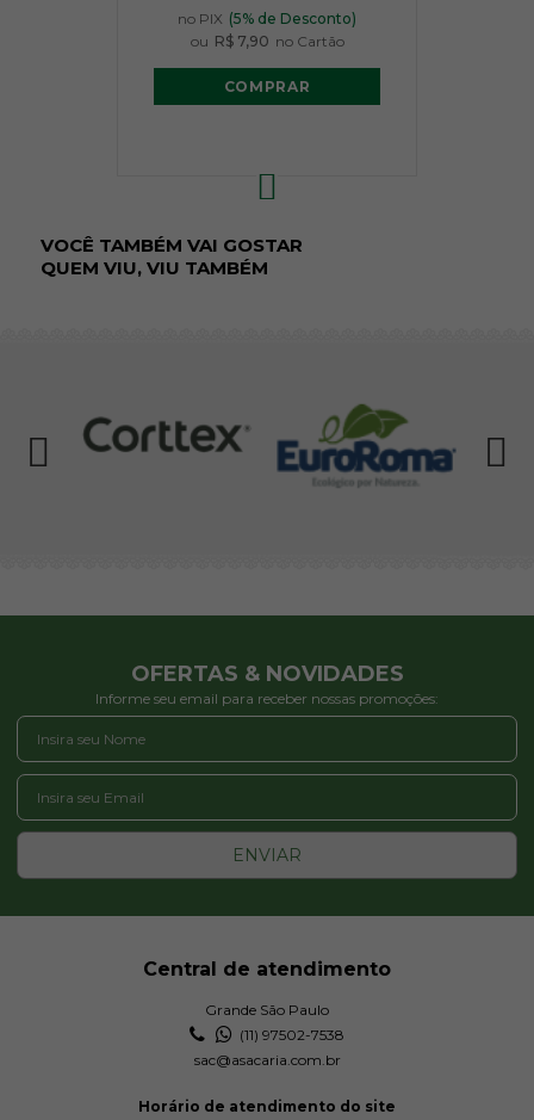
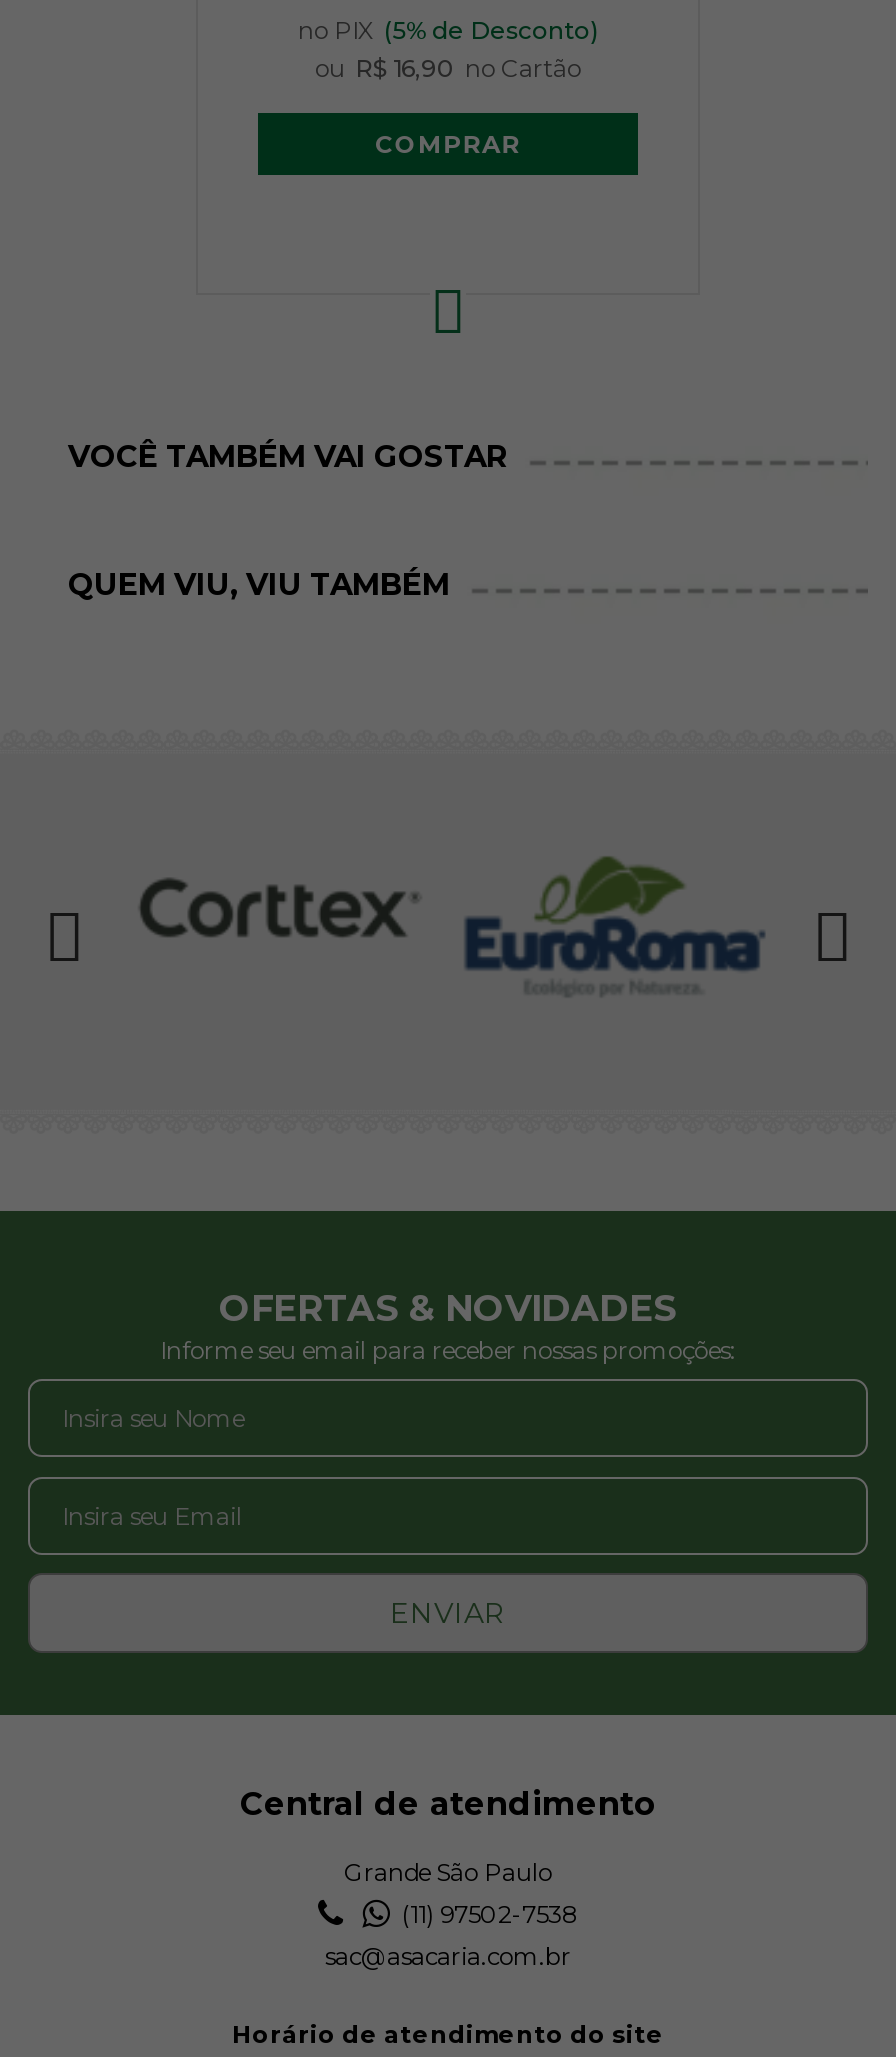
- ou R$ 7,90 no Cartão
+ ou R$ 16,90 no Cartão
